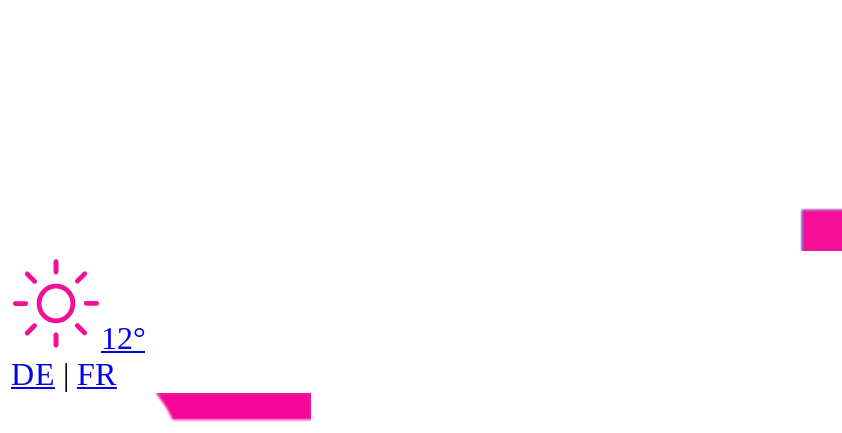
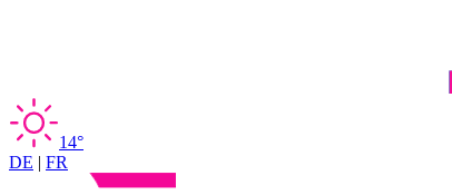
- 12°
+ 14°
